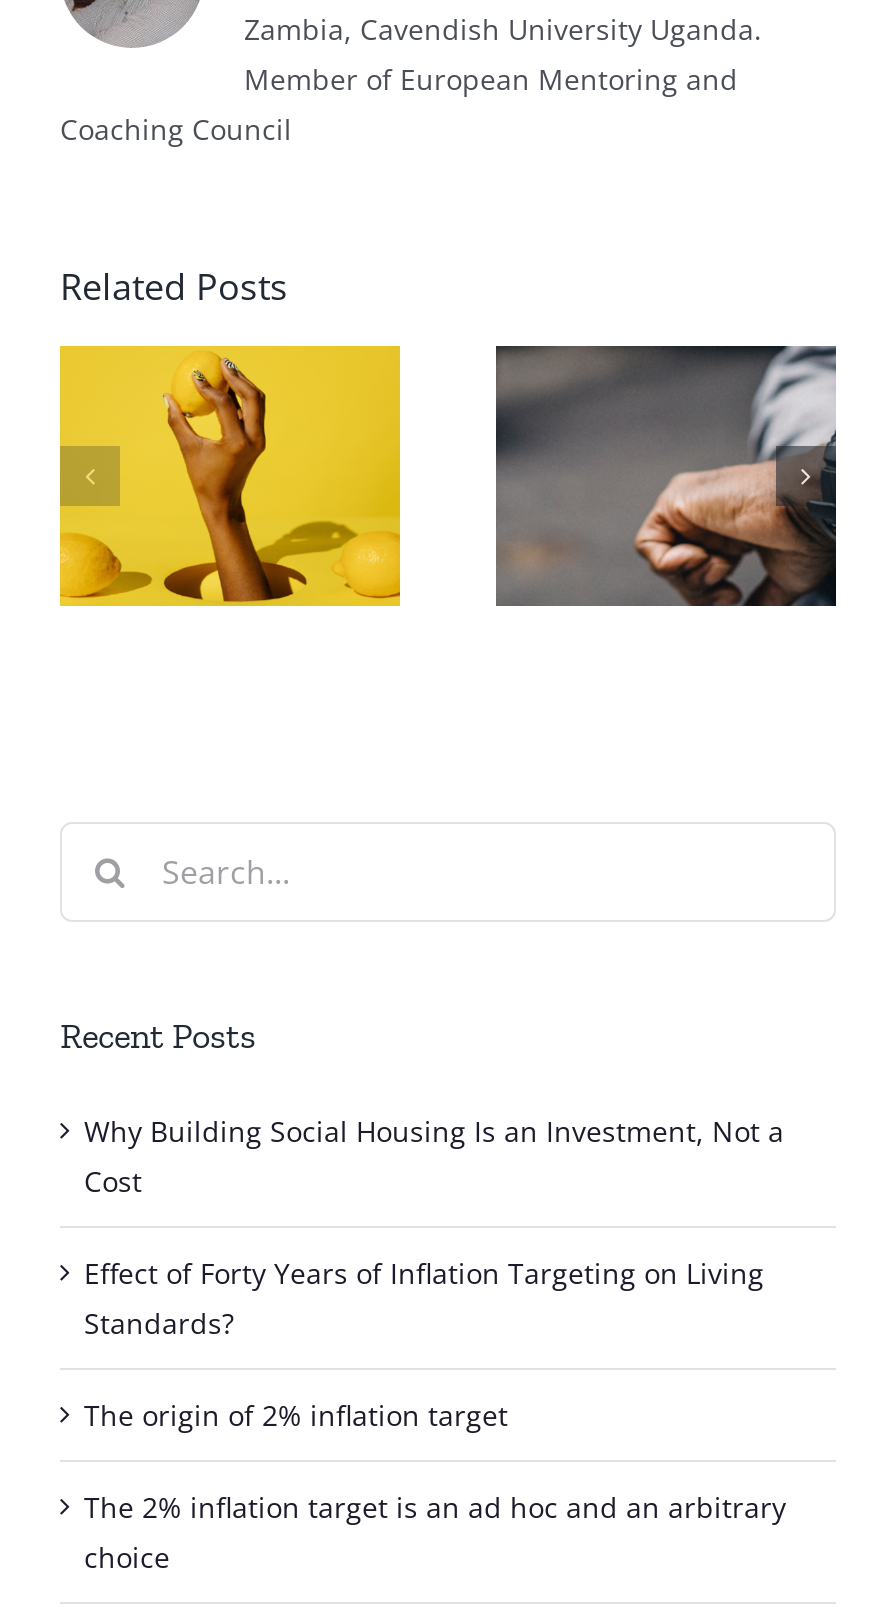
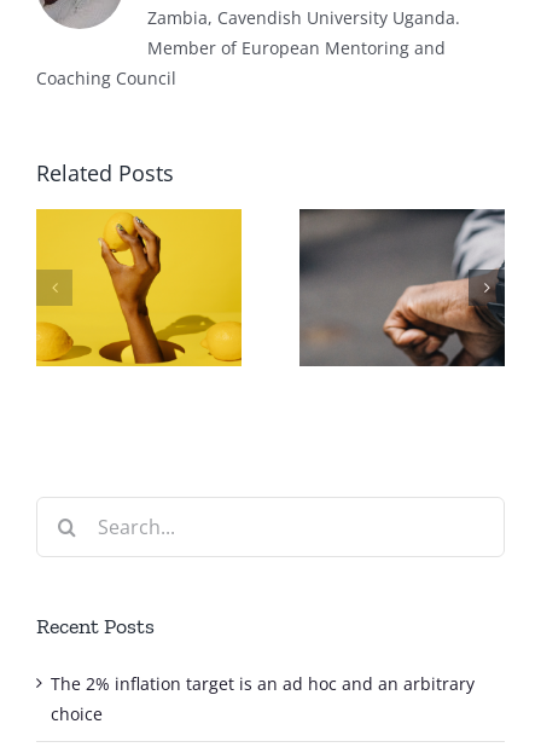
- Why Building Social Housing Is an Investment, Not a
- Cost
- Effect of Forty Years of Inflation Targeting on Living
- Standards?
- The origin of 2% inflation target
